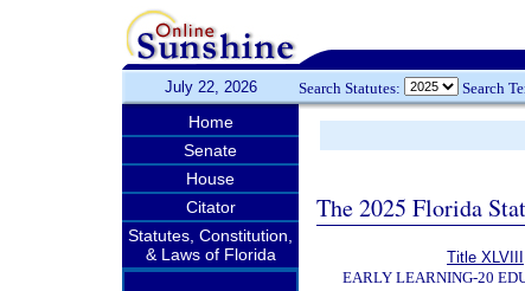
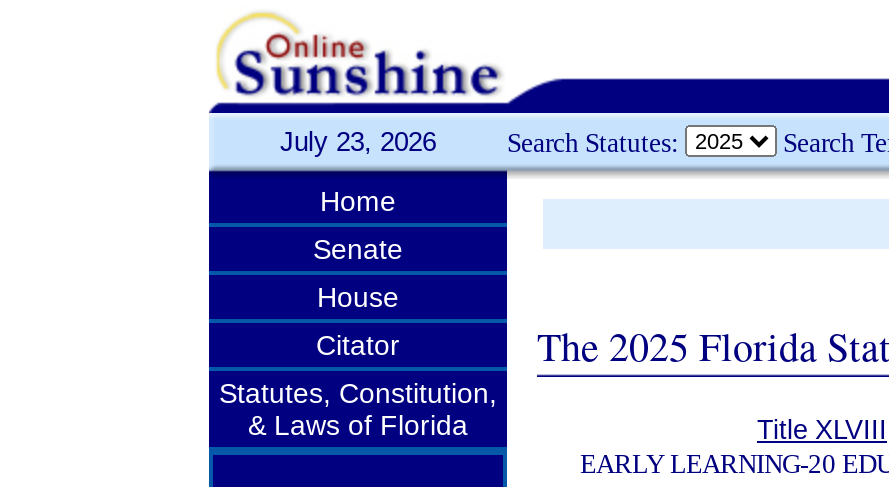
- July 22, 2026
+ July 23, 2026
